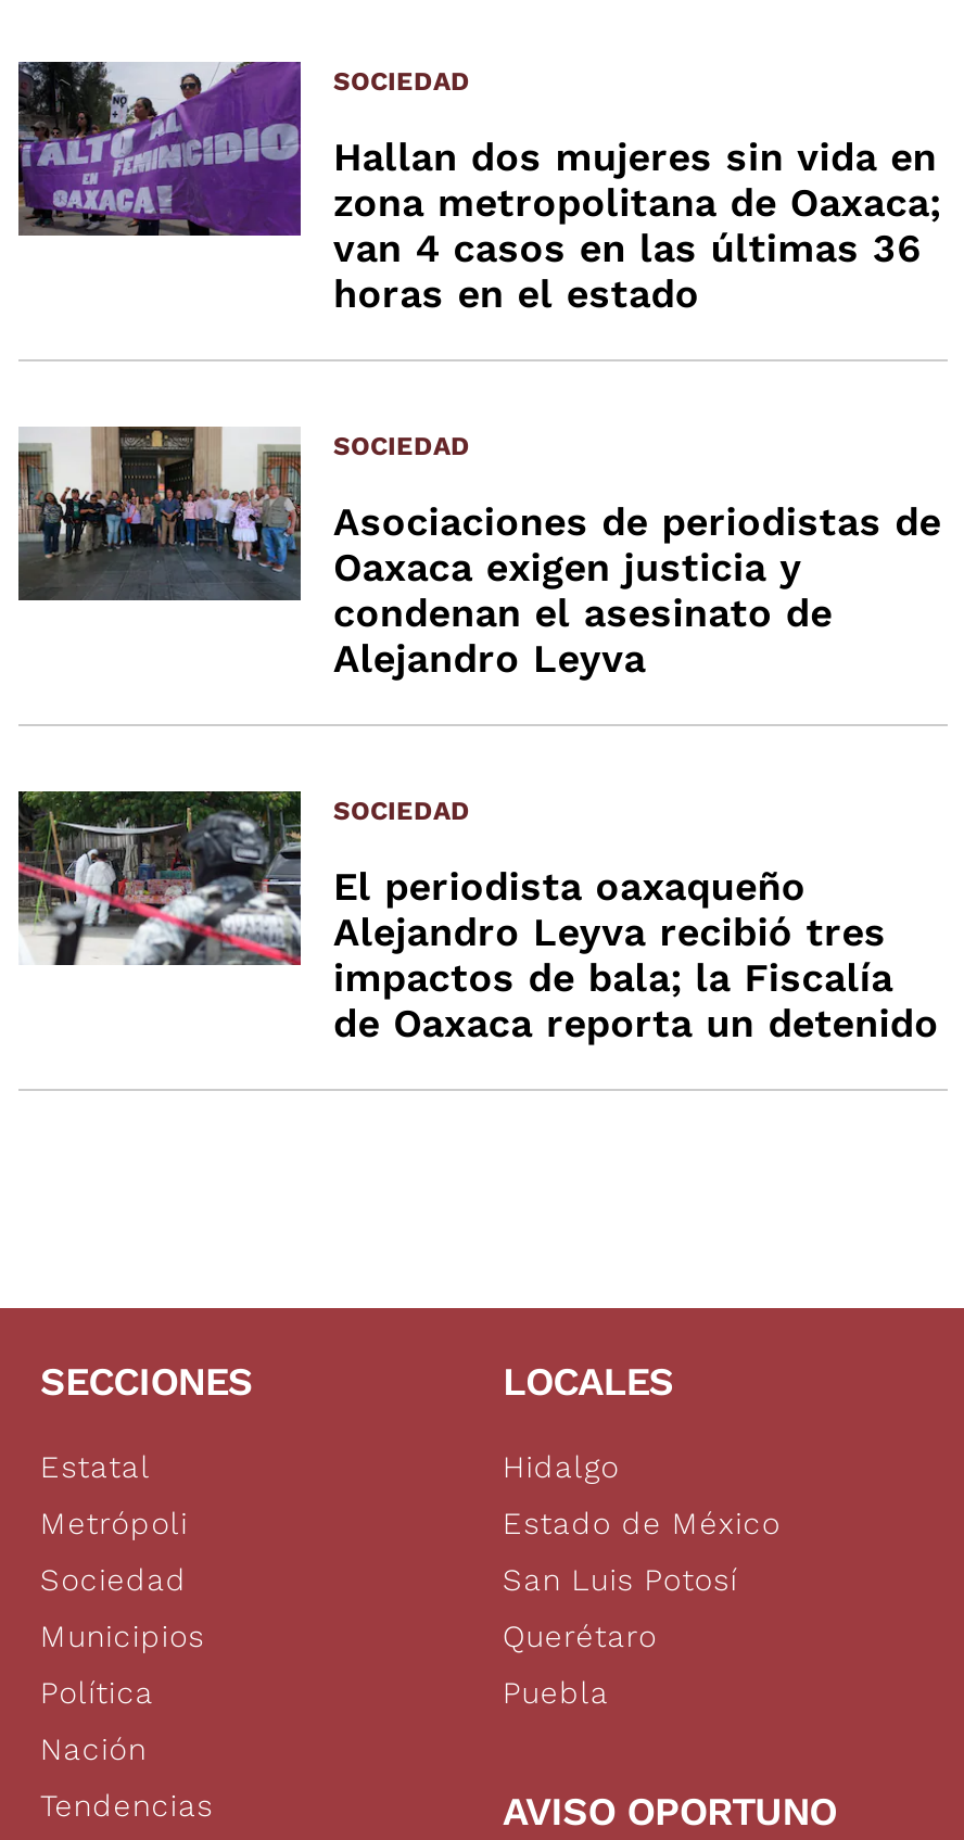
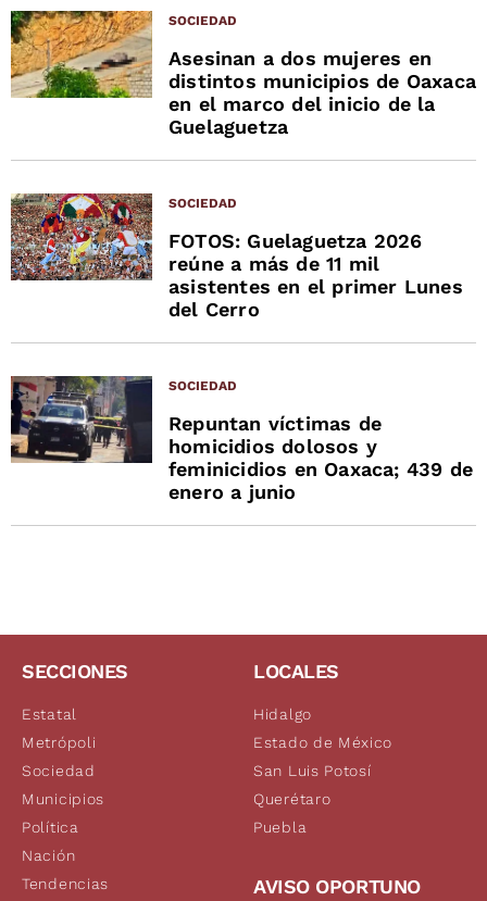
- [image]
- Hallan dos mujeres sin vida en
- zona metropolitana de Oaxaca;
- van 4 casos en las últimas 36
- horas en el estado
+ [image]
+ Asesinan a dos mujeres en
+ distintos municipios de Oaxaca
+ en el marco del inicio de la
+ Guelaguetza

- [image]
- Asociaciones de periodistas de
- Oaxaca exigen justicia y
- condenan el asesinato de
- Alejandro Leyva
+ [image]
+ FOTOS: Guelaguetza 2026
+ reúne a más de 11 mil
+ asistentes en el primer Lunes
+ del Cerro

- [image]
- El periodista oaxaqueño
- Alejandro Leyva recibió tres
- impactos de bala; la Fiscalía
- de Oaxaca reporta un detenido
+ [image]
+ Repuntan víctimas de
+ homicidios dolosos y
+ feminicidios en Oaxaca; 439 de
+ enero a junio
